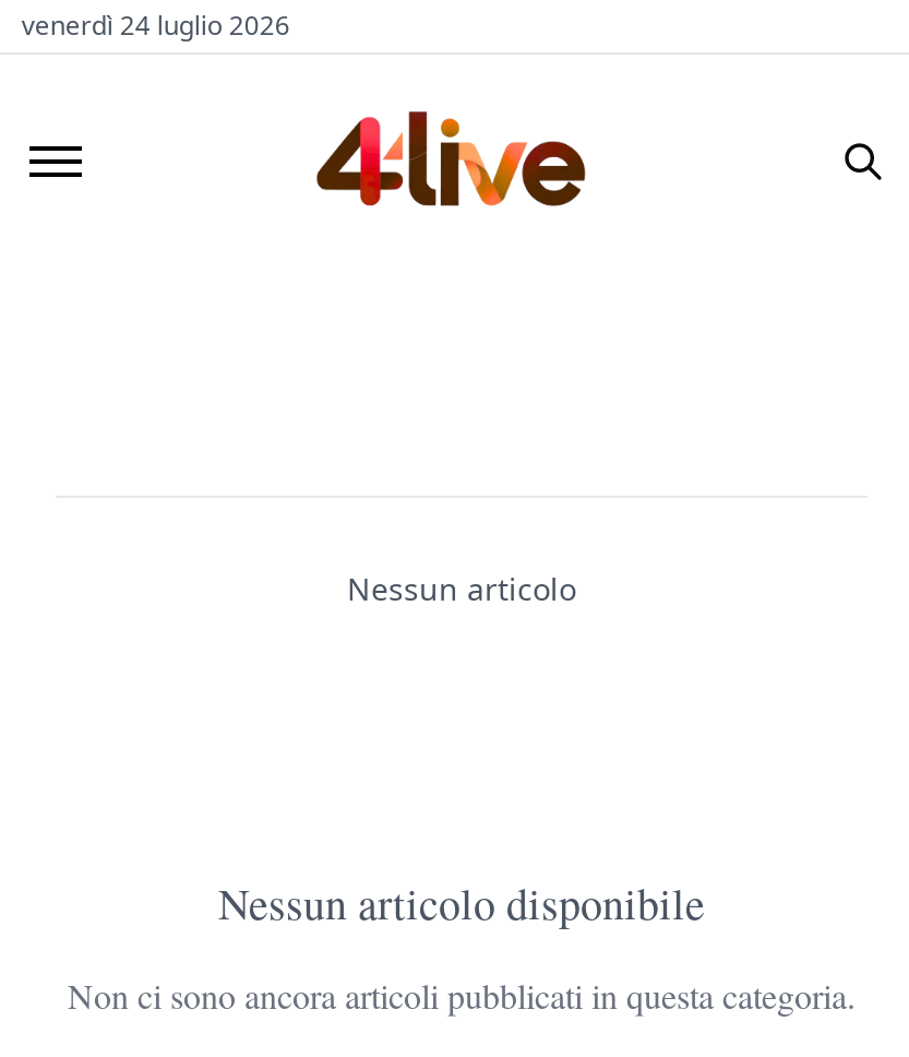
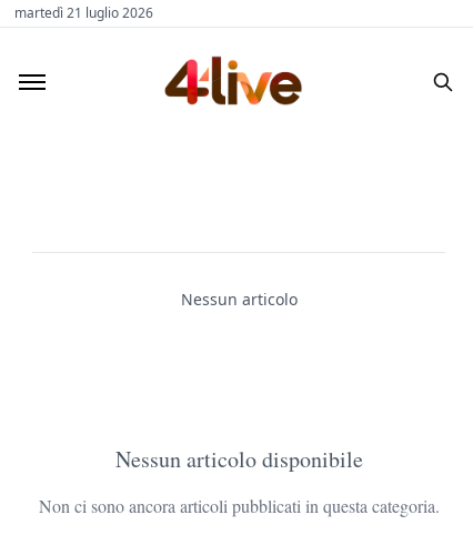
- venerdì 24 luglio 2026
+ martedì 21 luglio 2026
